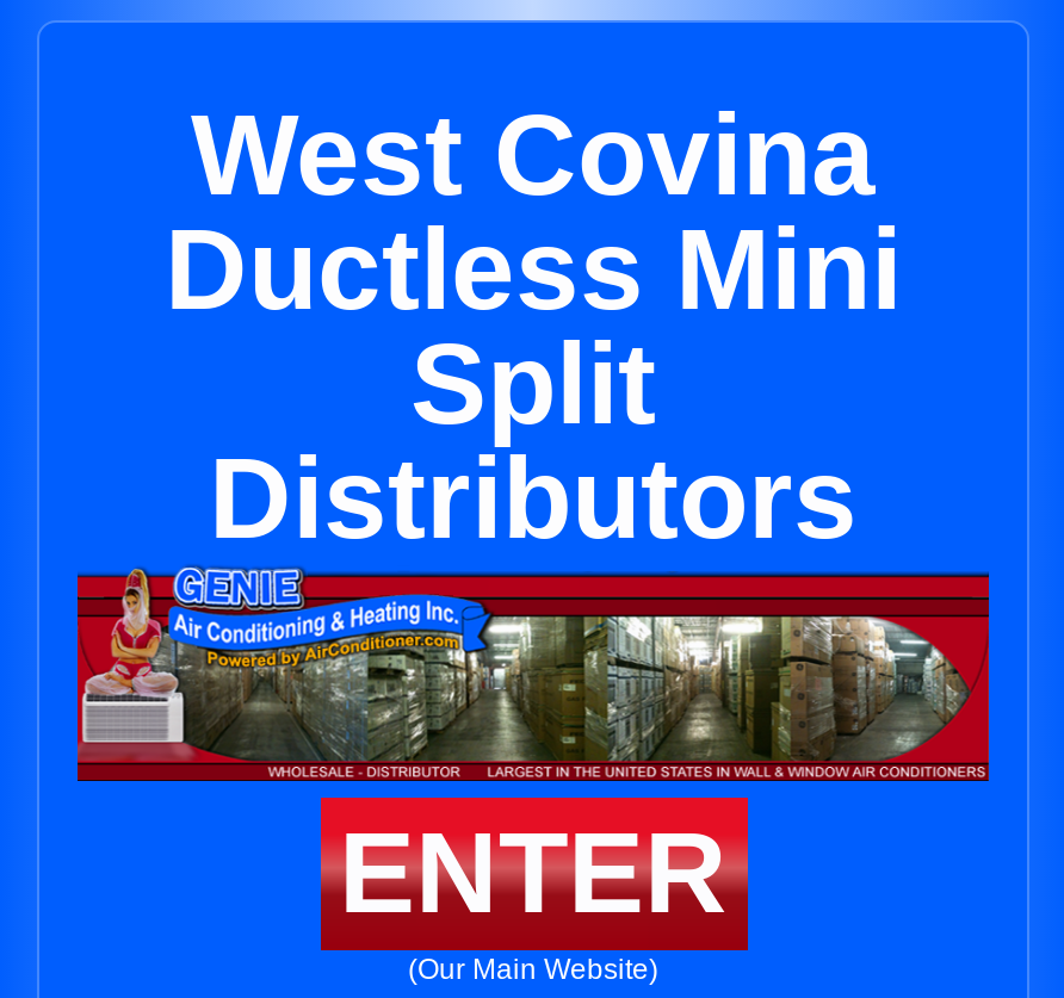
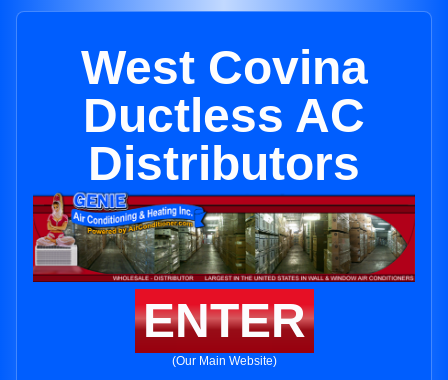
- Ductless Mini
- Split
+ Ductless AC
